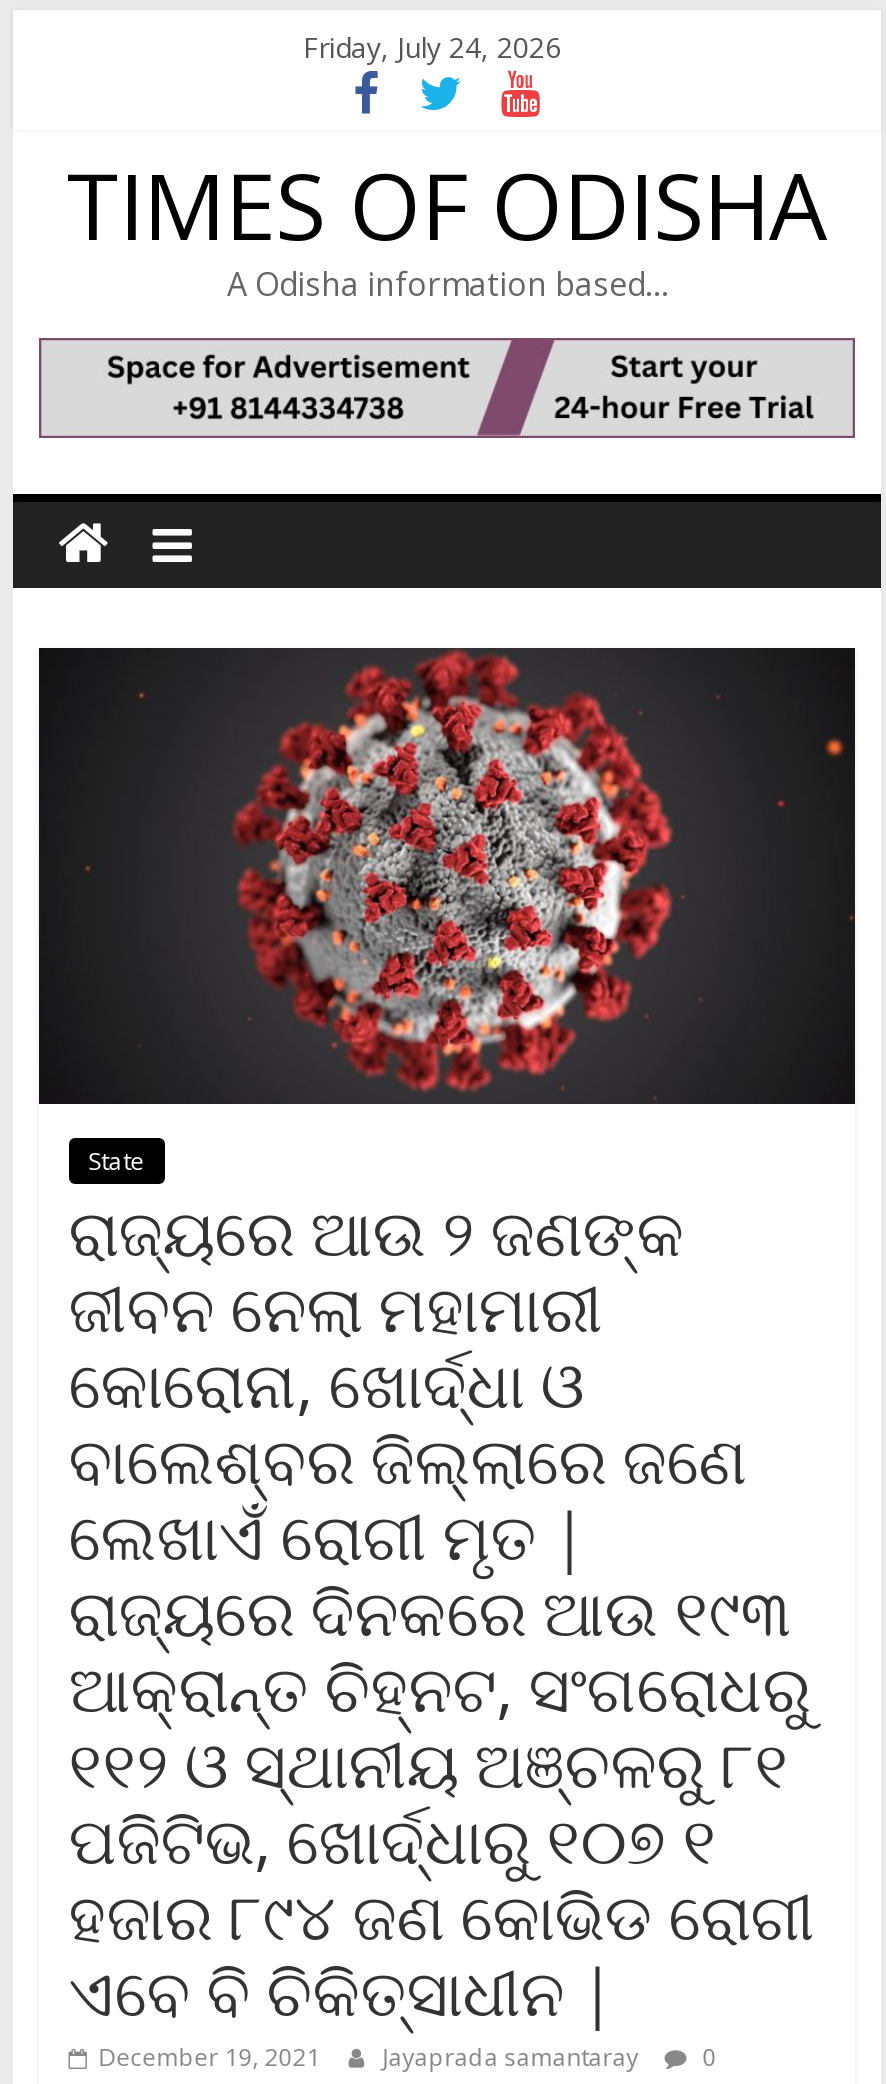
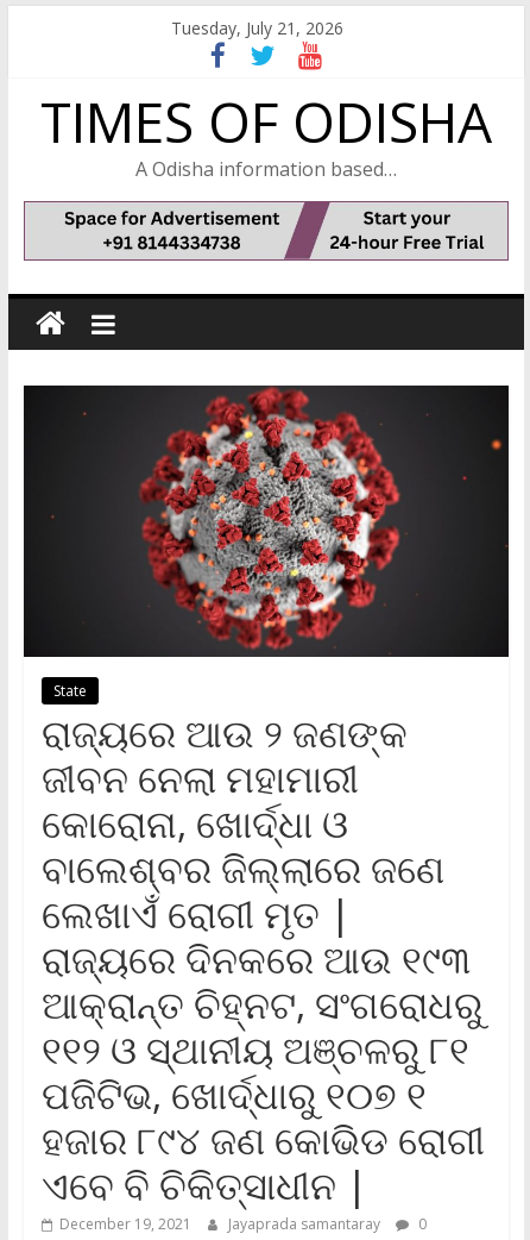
- Friday, July 24, 2026
+ Tuesday, July 21, 2026
